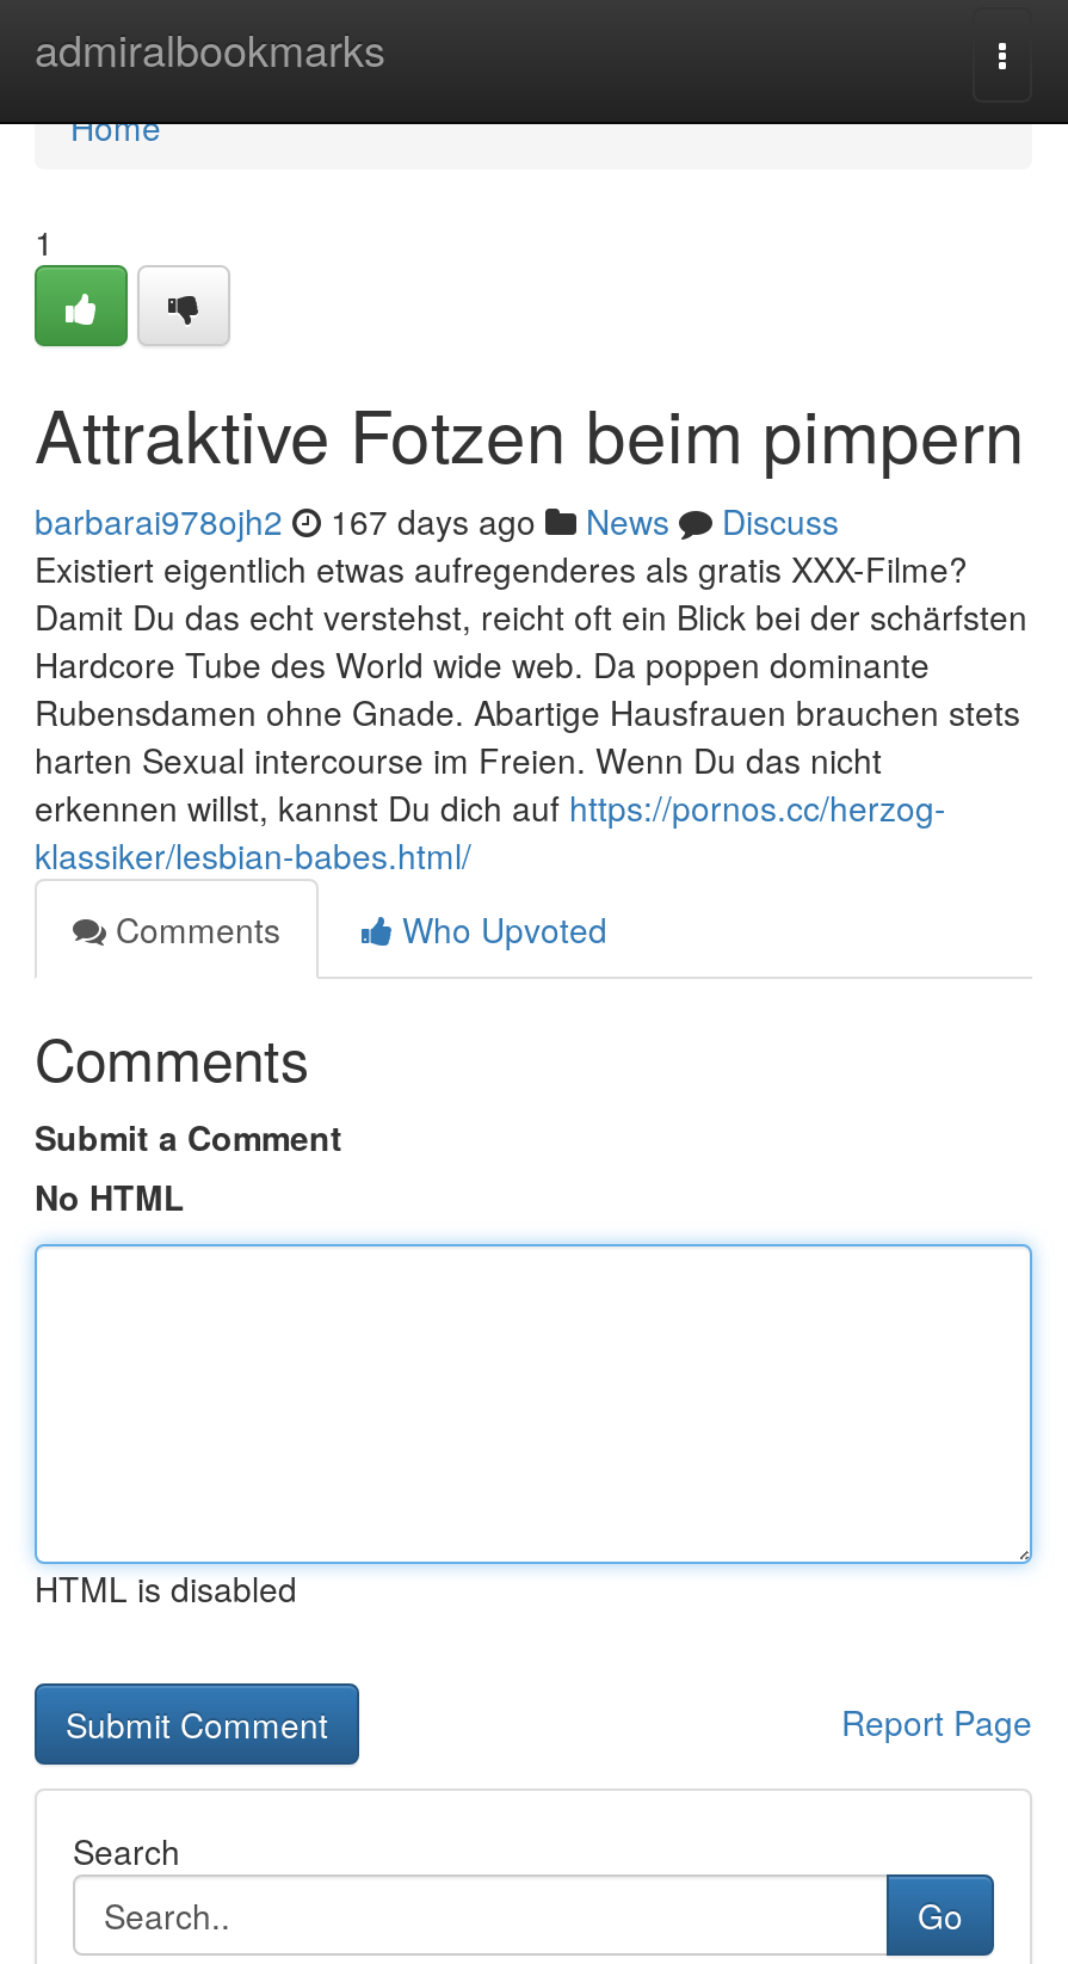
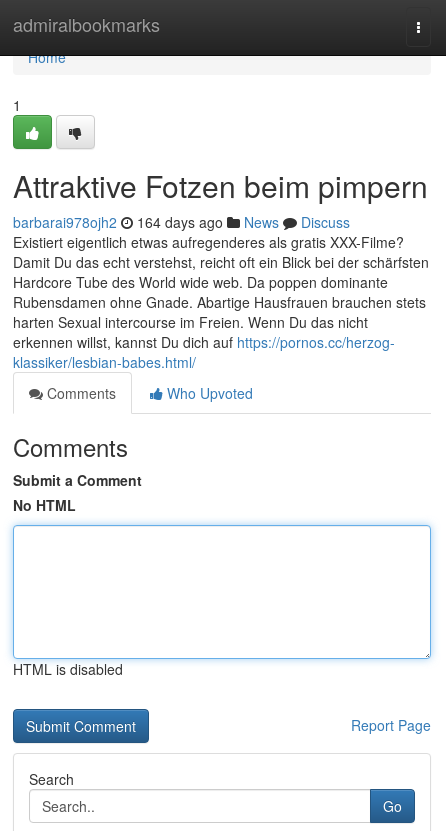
- barbarai978ojh2 167 days ago News Discuss
+ barbarai978ojh2 164 days ago News Discuss
